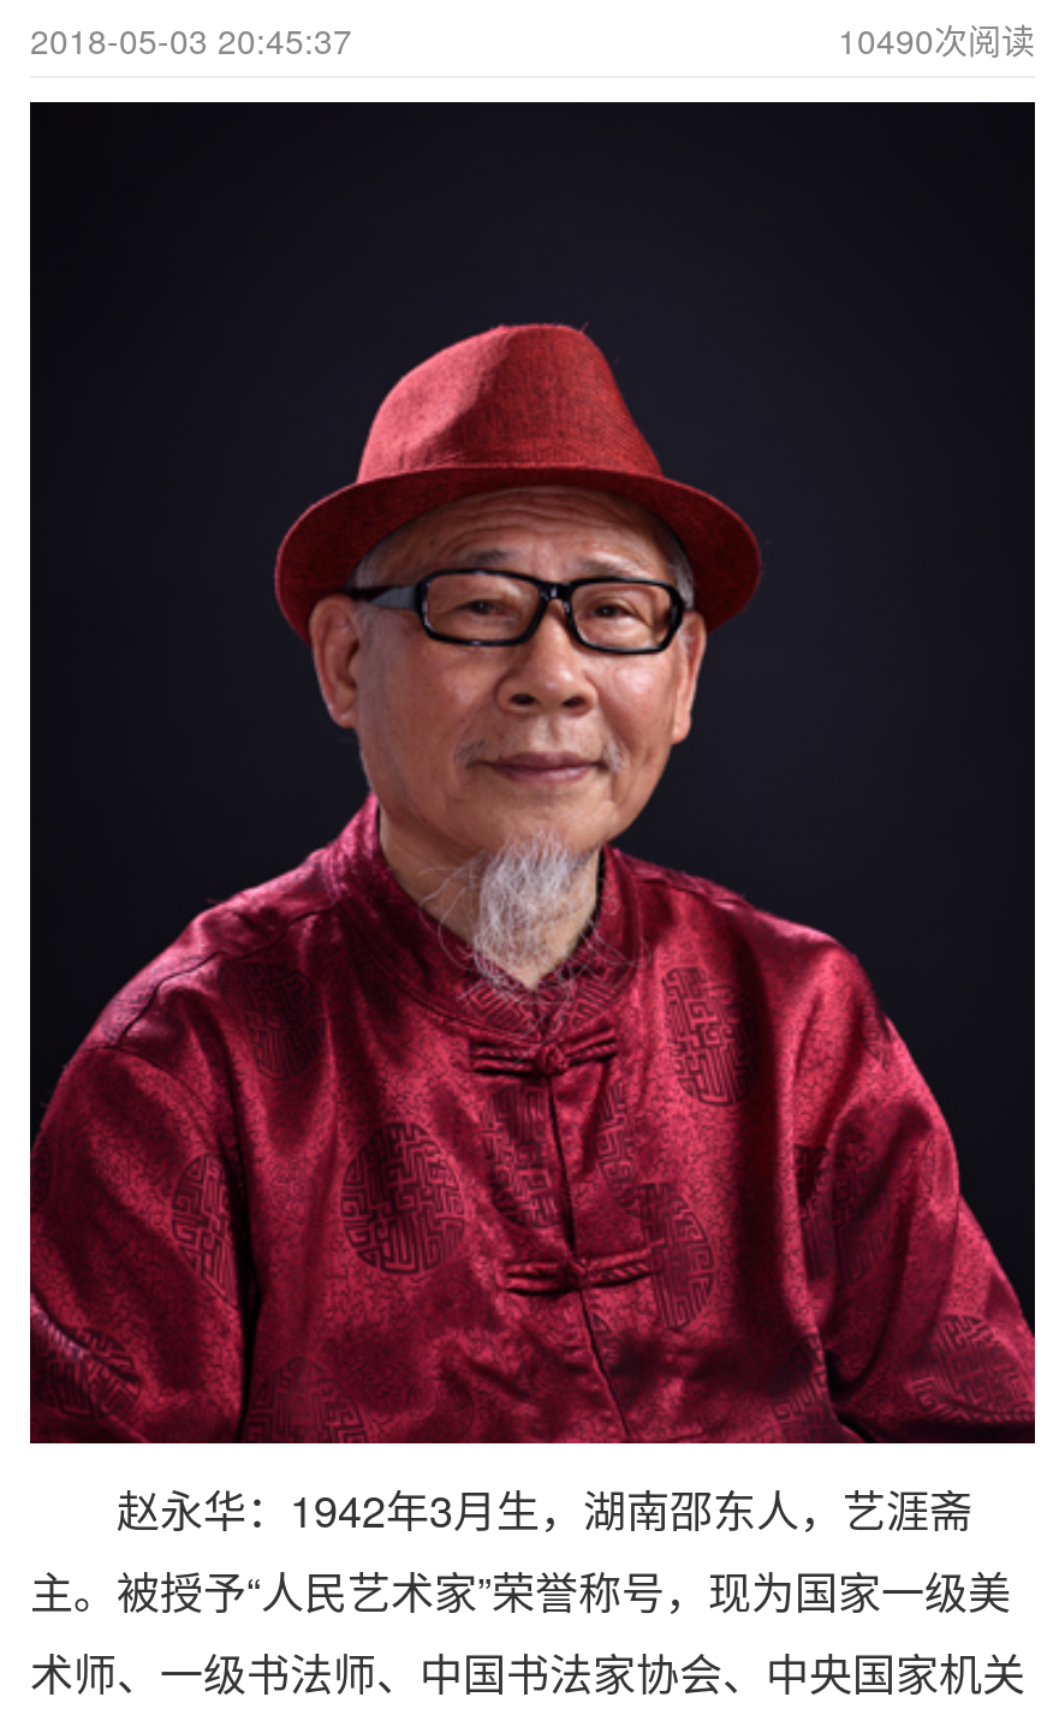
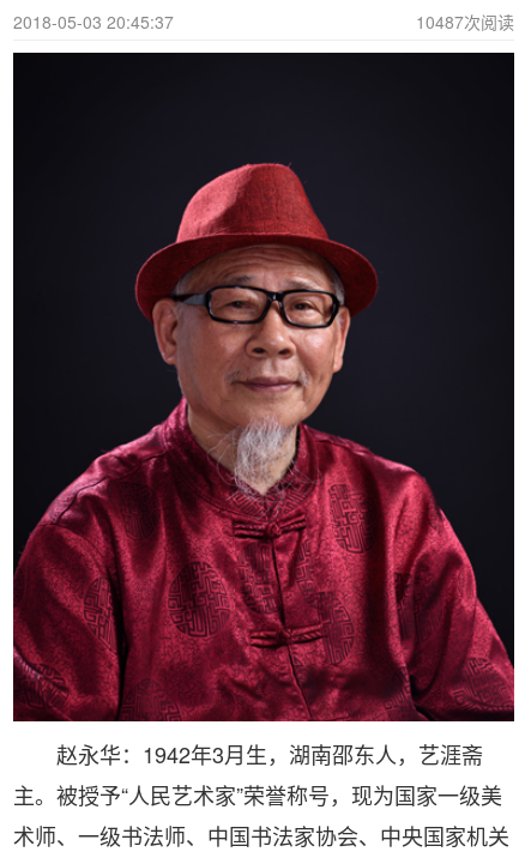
- 10490次阅读
+ 10487次阅读
